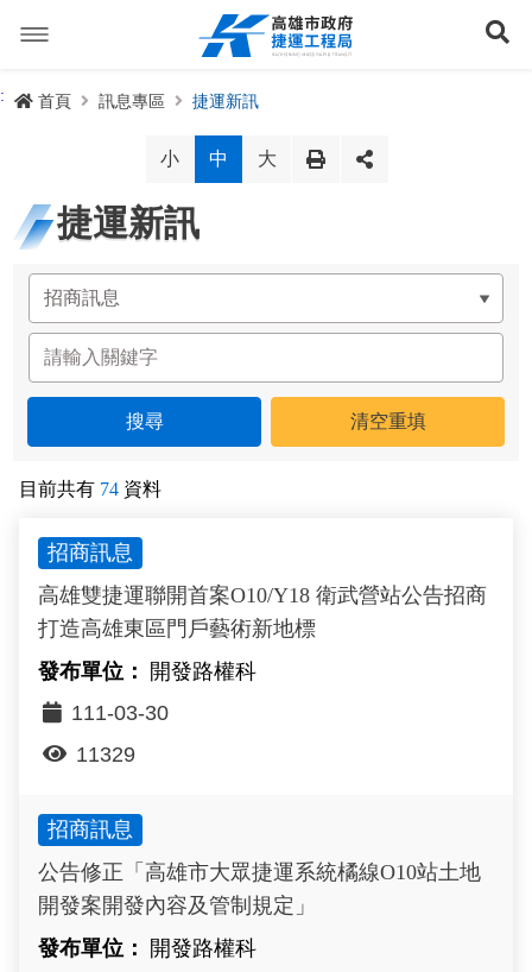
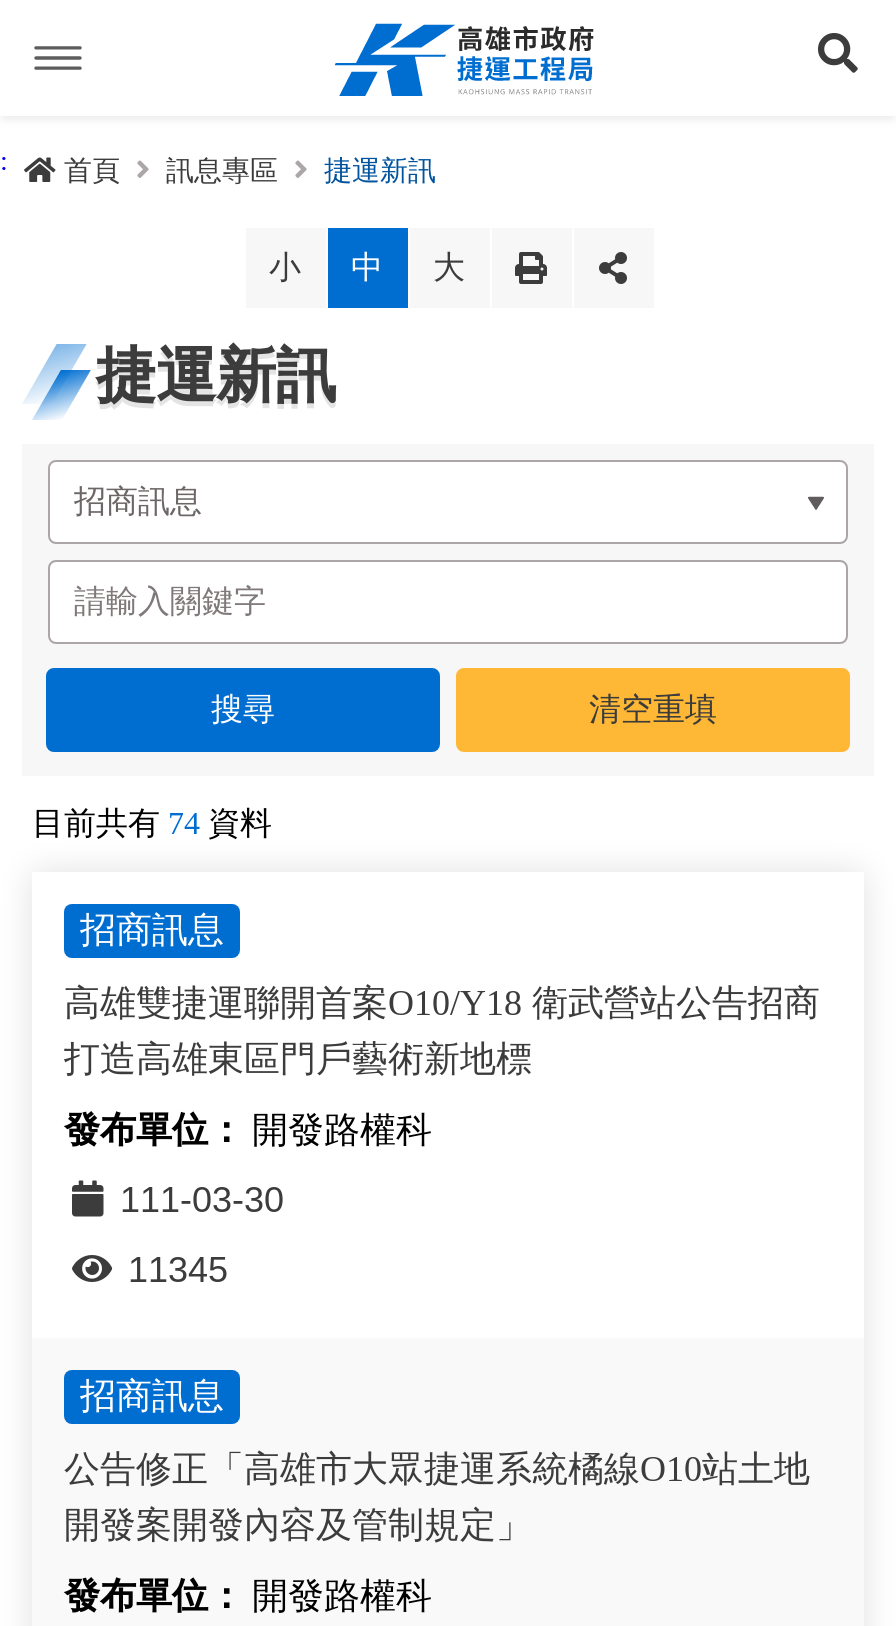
- 11329
+ 11345
